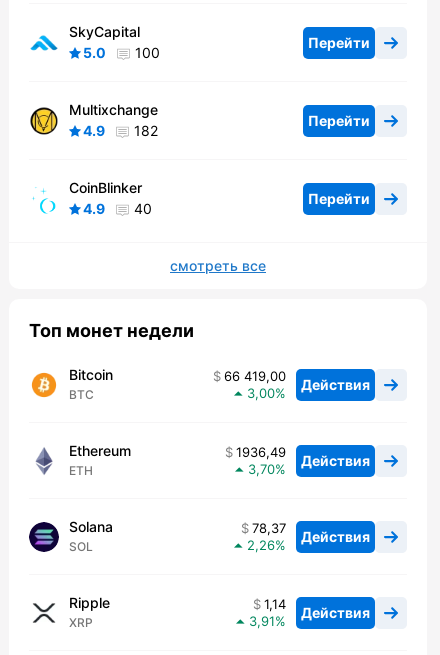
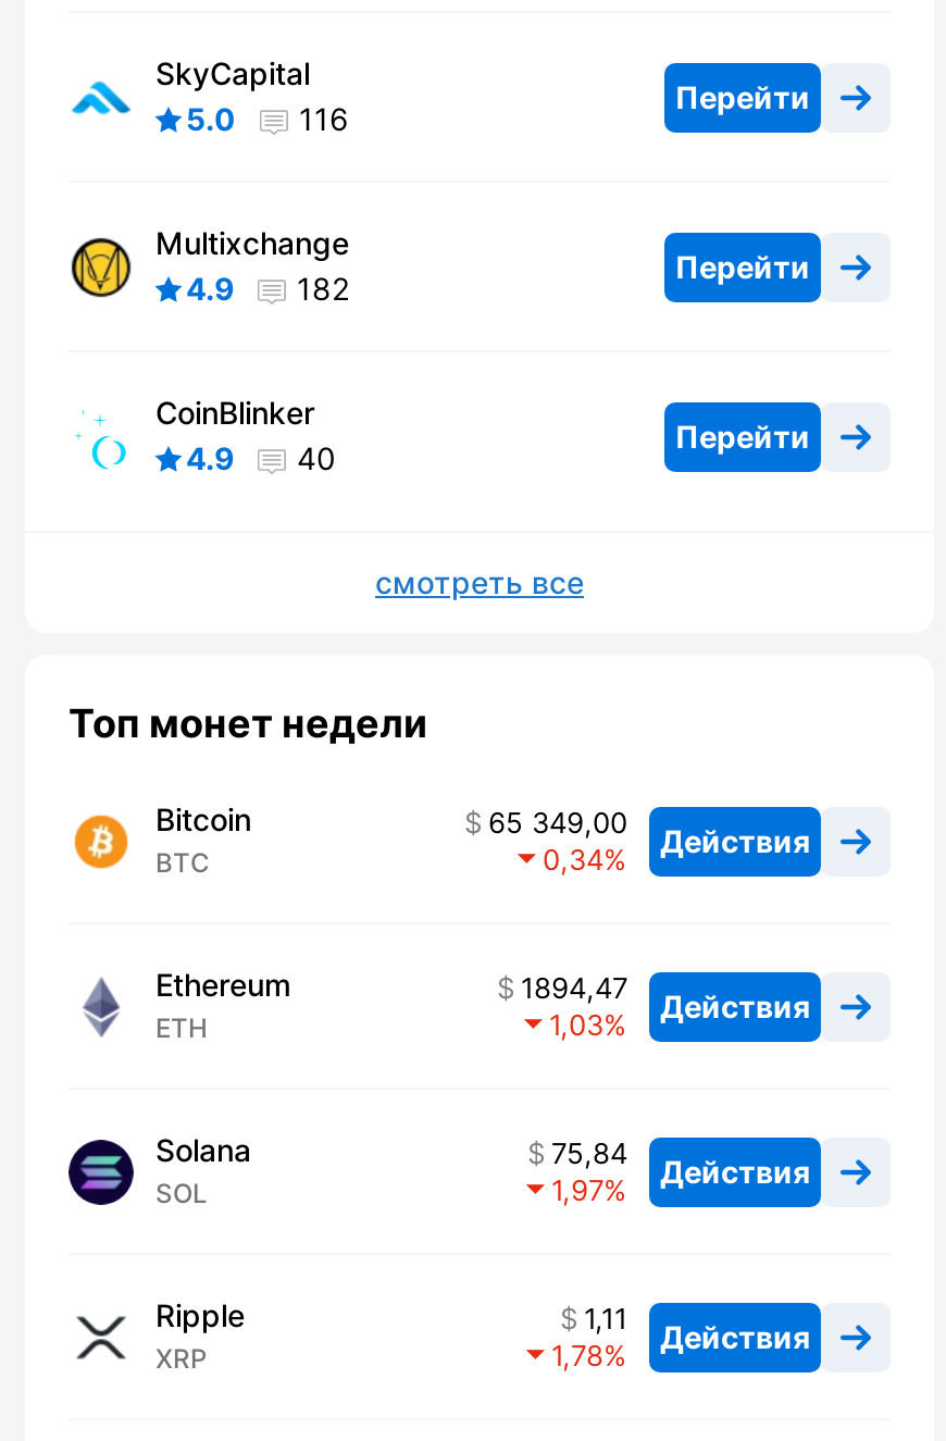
- 5.0 100
+ 5.0 116

- 66 419,00 Действия
+ 65 349,00 Действия

- 3,00
+ 0,34

- 1936,49 Действия
+ 1894,47 Действия

- 3,70
+ 1,03

- 78,37 Действия
+ 75,84 Действия

- 2,26
+ 1,97

- 1,14 Действия
+ 1,11 Действия

- 3,91
+ 1,78
